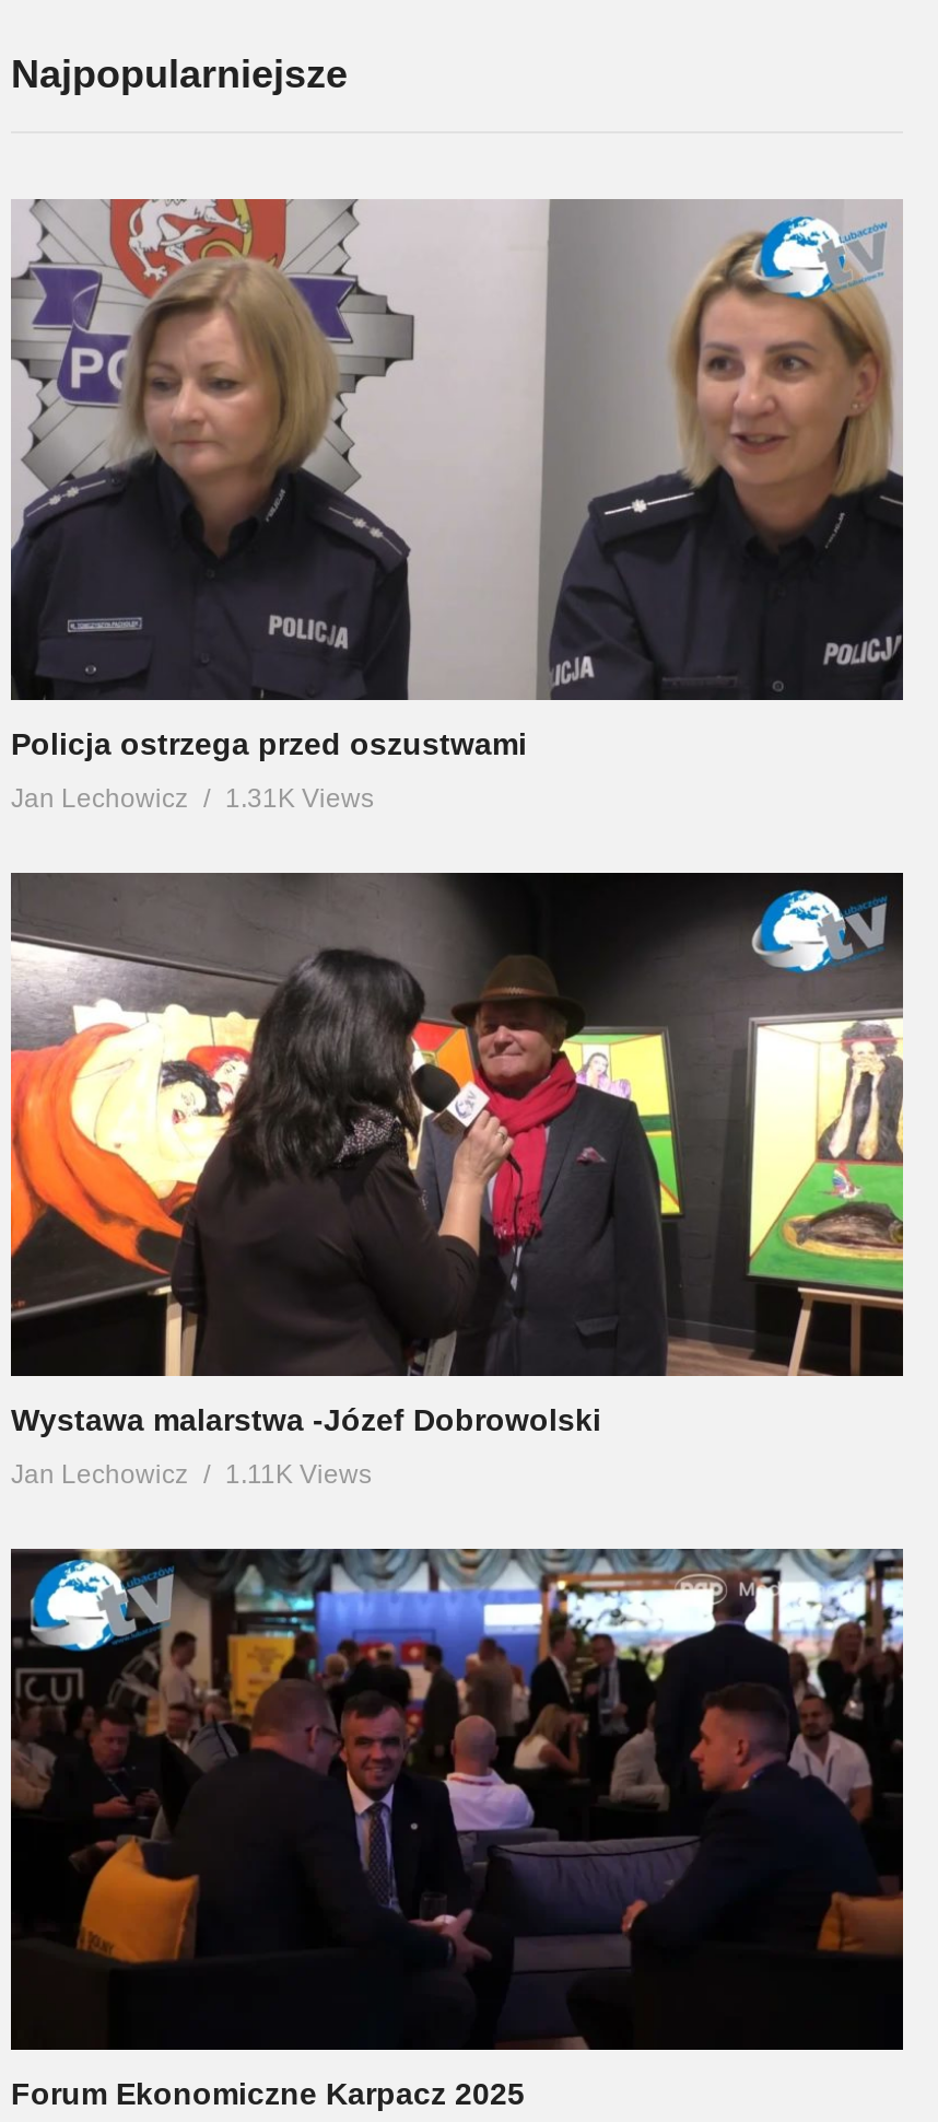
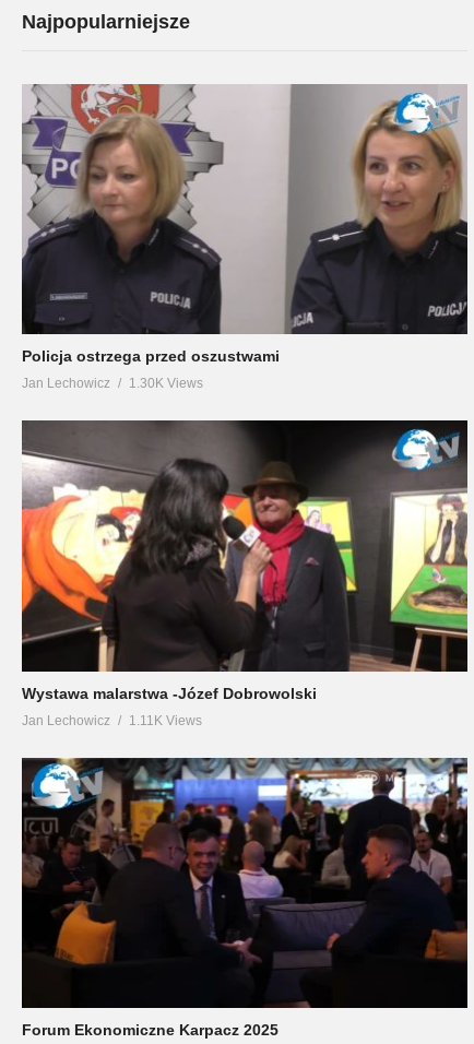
- Jan Lechowicz 1.31K Views
+ Jan Lechowicz 1.30K Views
